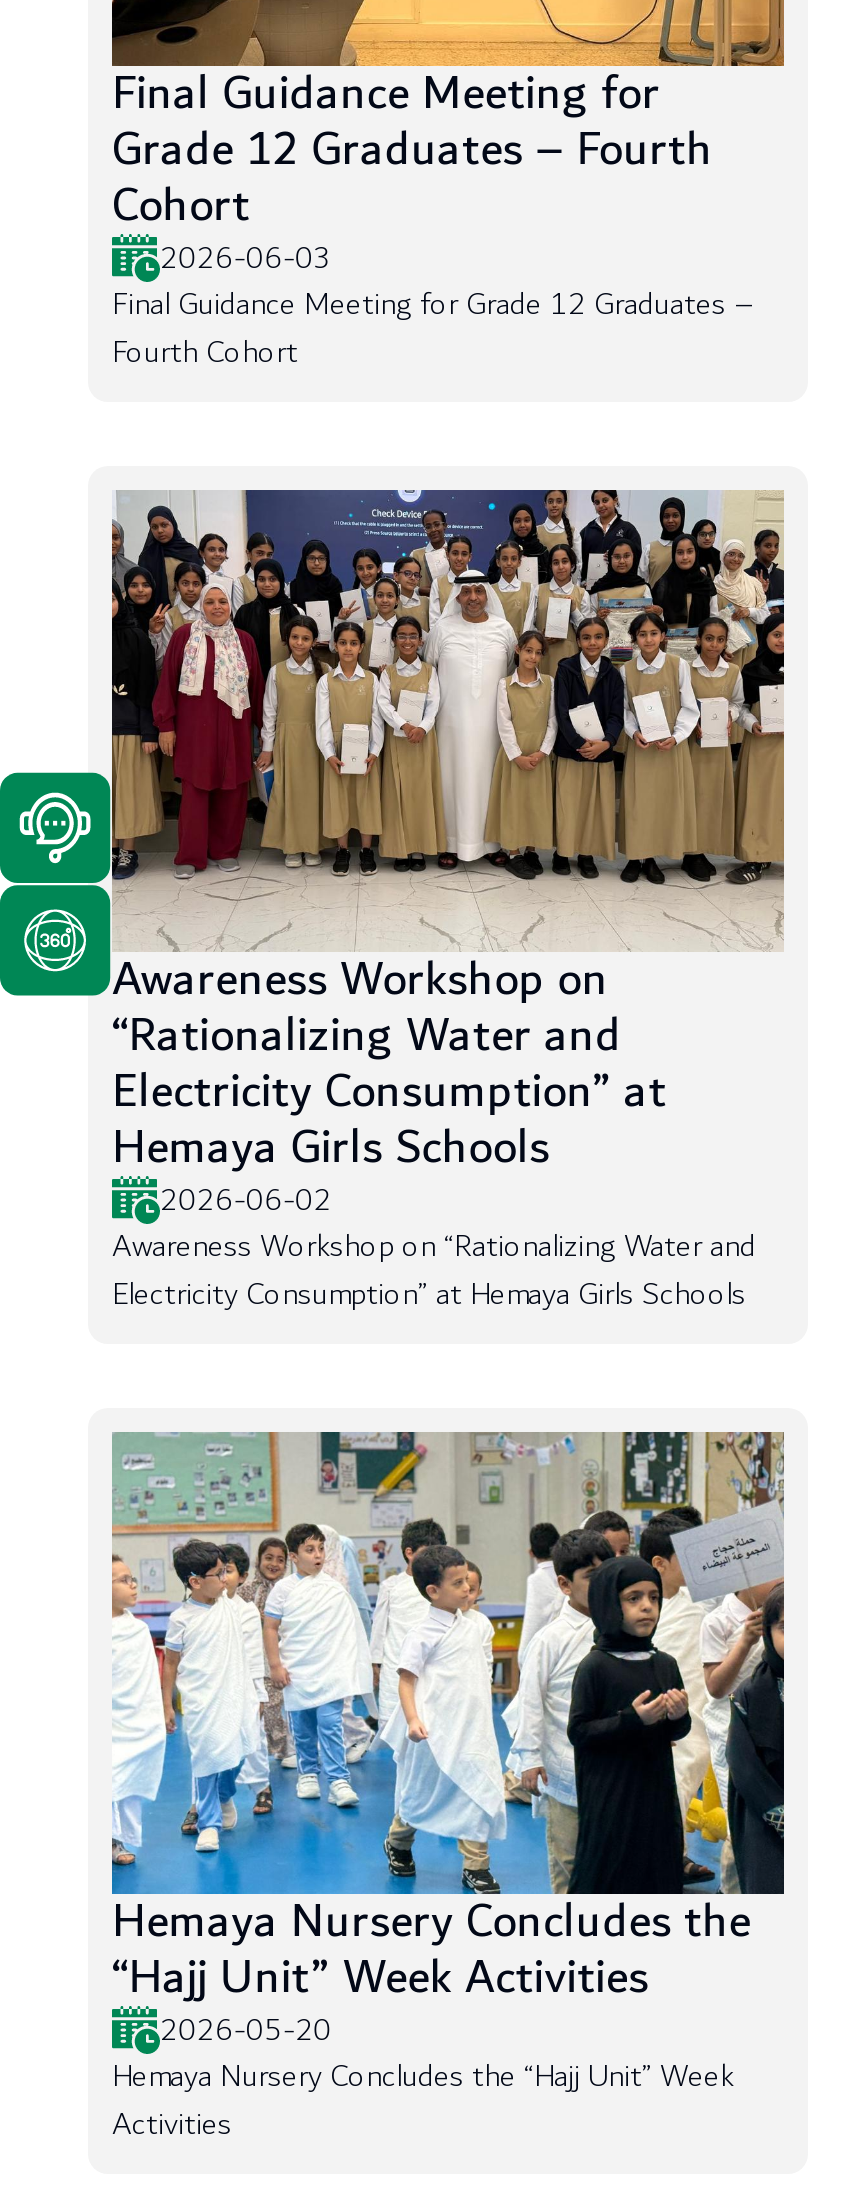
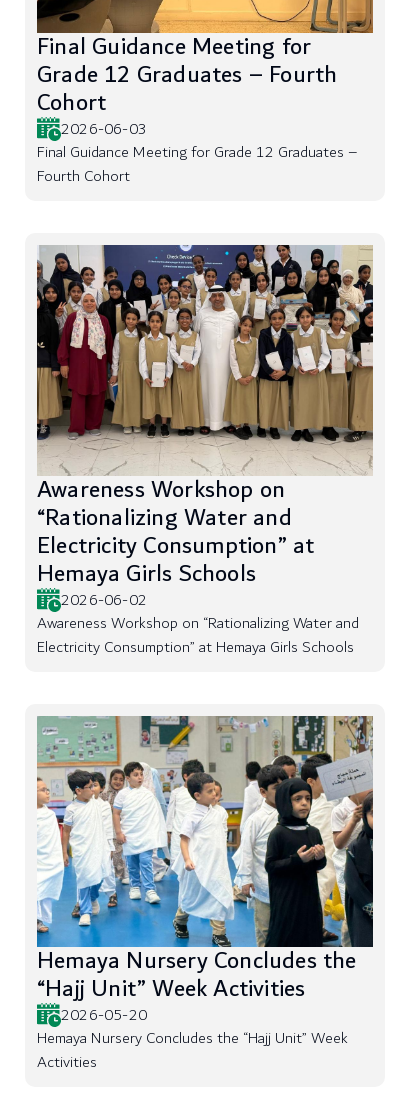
- [image]
